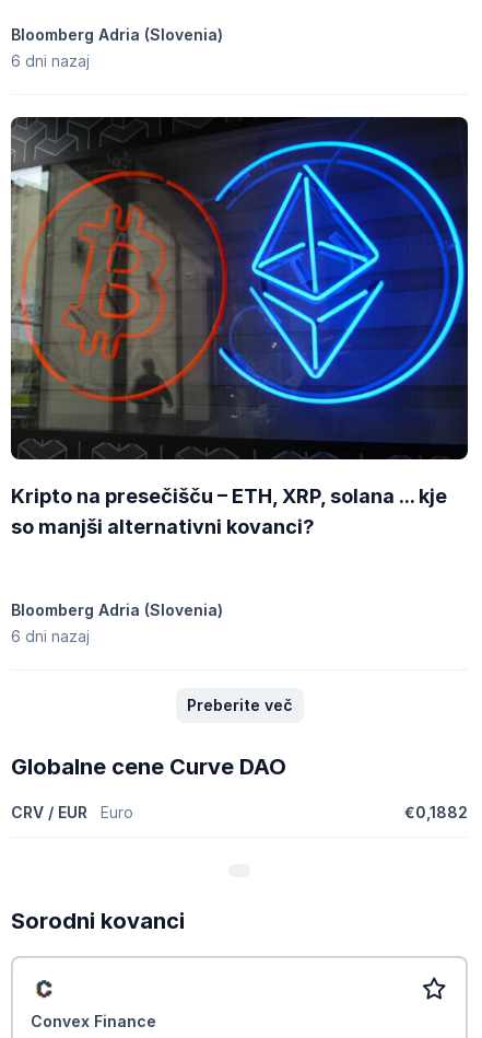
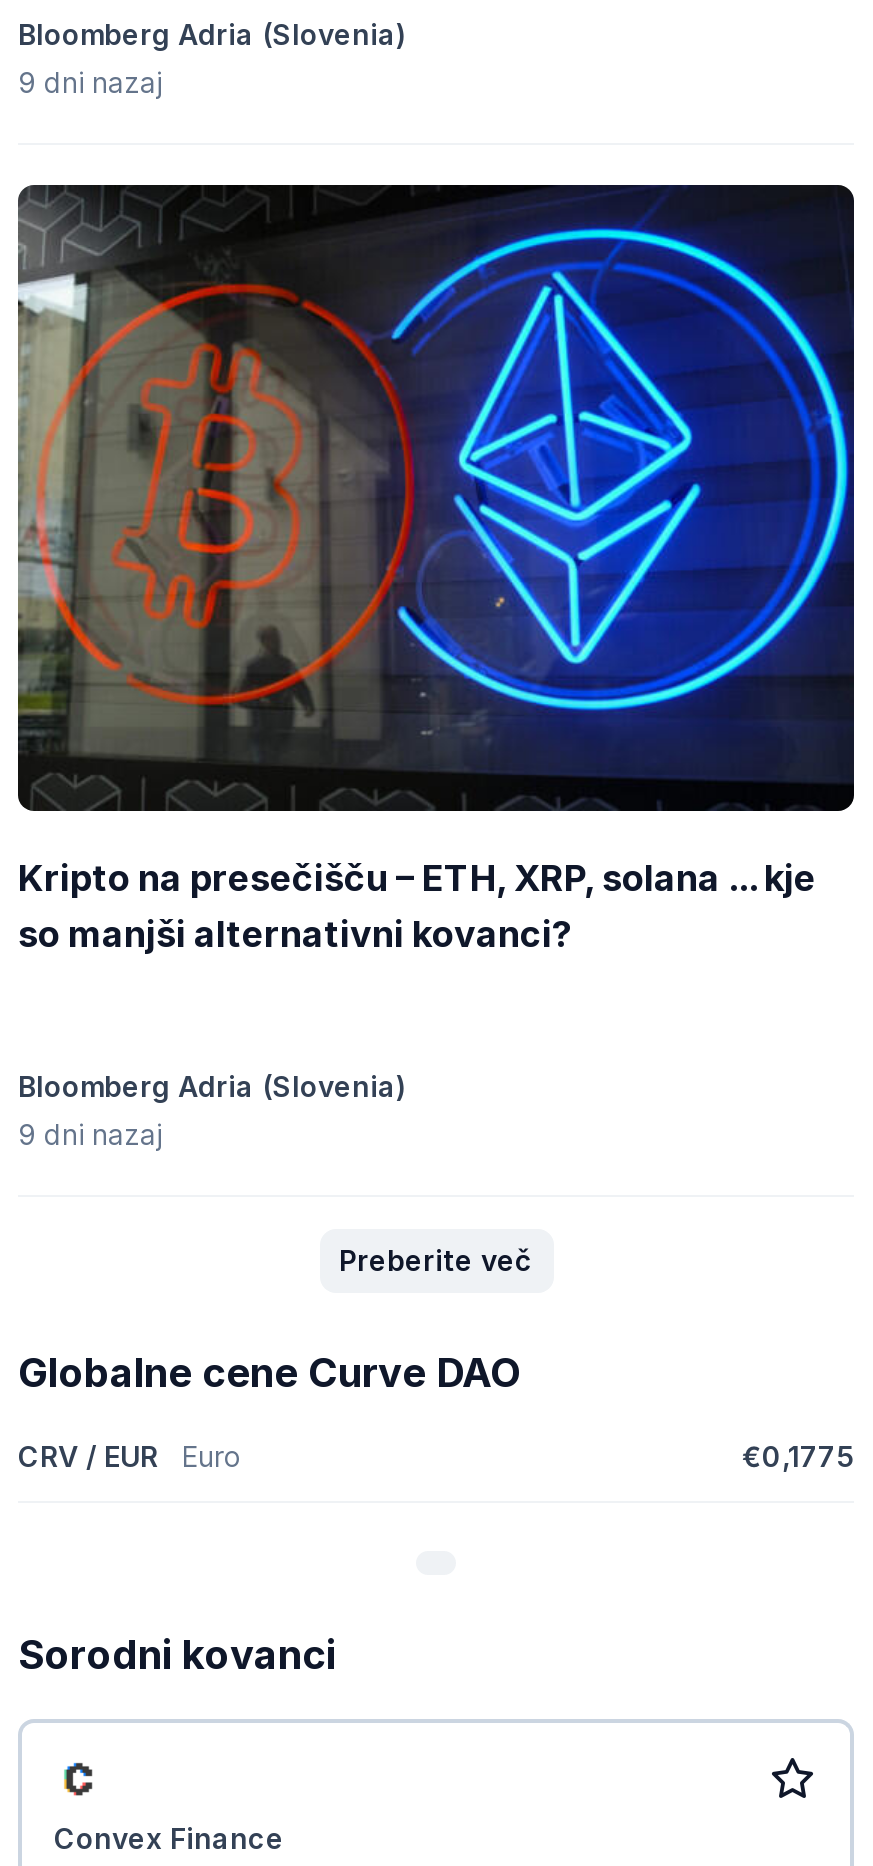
- 6 dni nazaj
+ 9 dni nazaj

- 6 dni nazaj
+ 9 dni nazaj

- €0,1882
+ €0,1775
